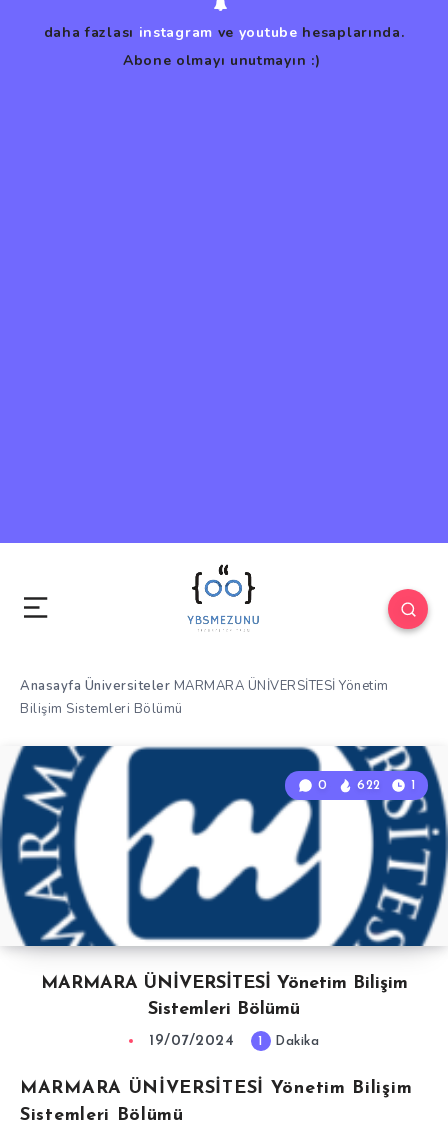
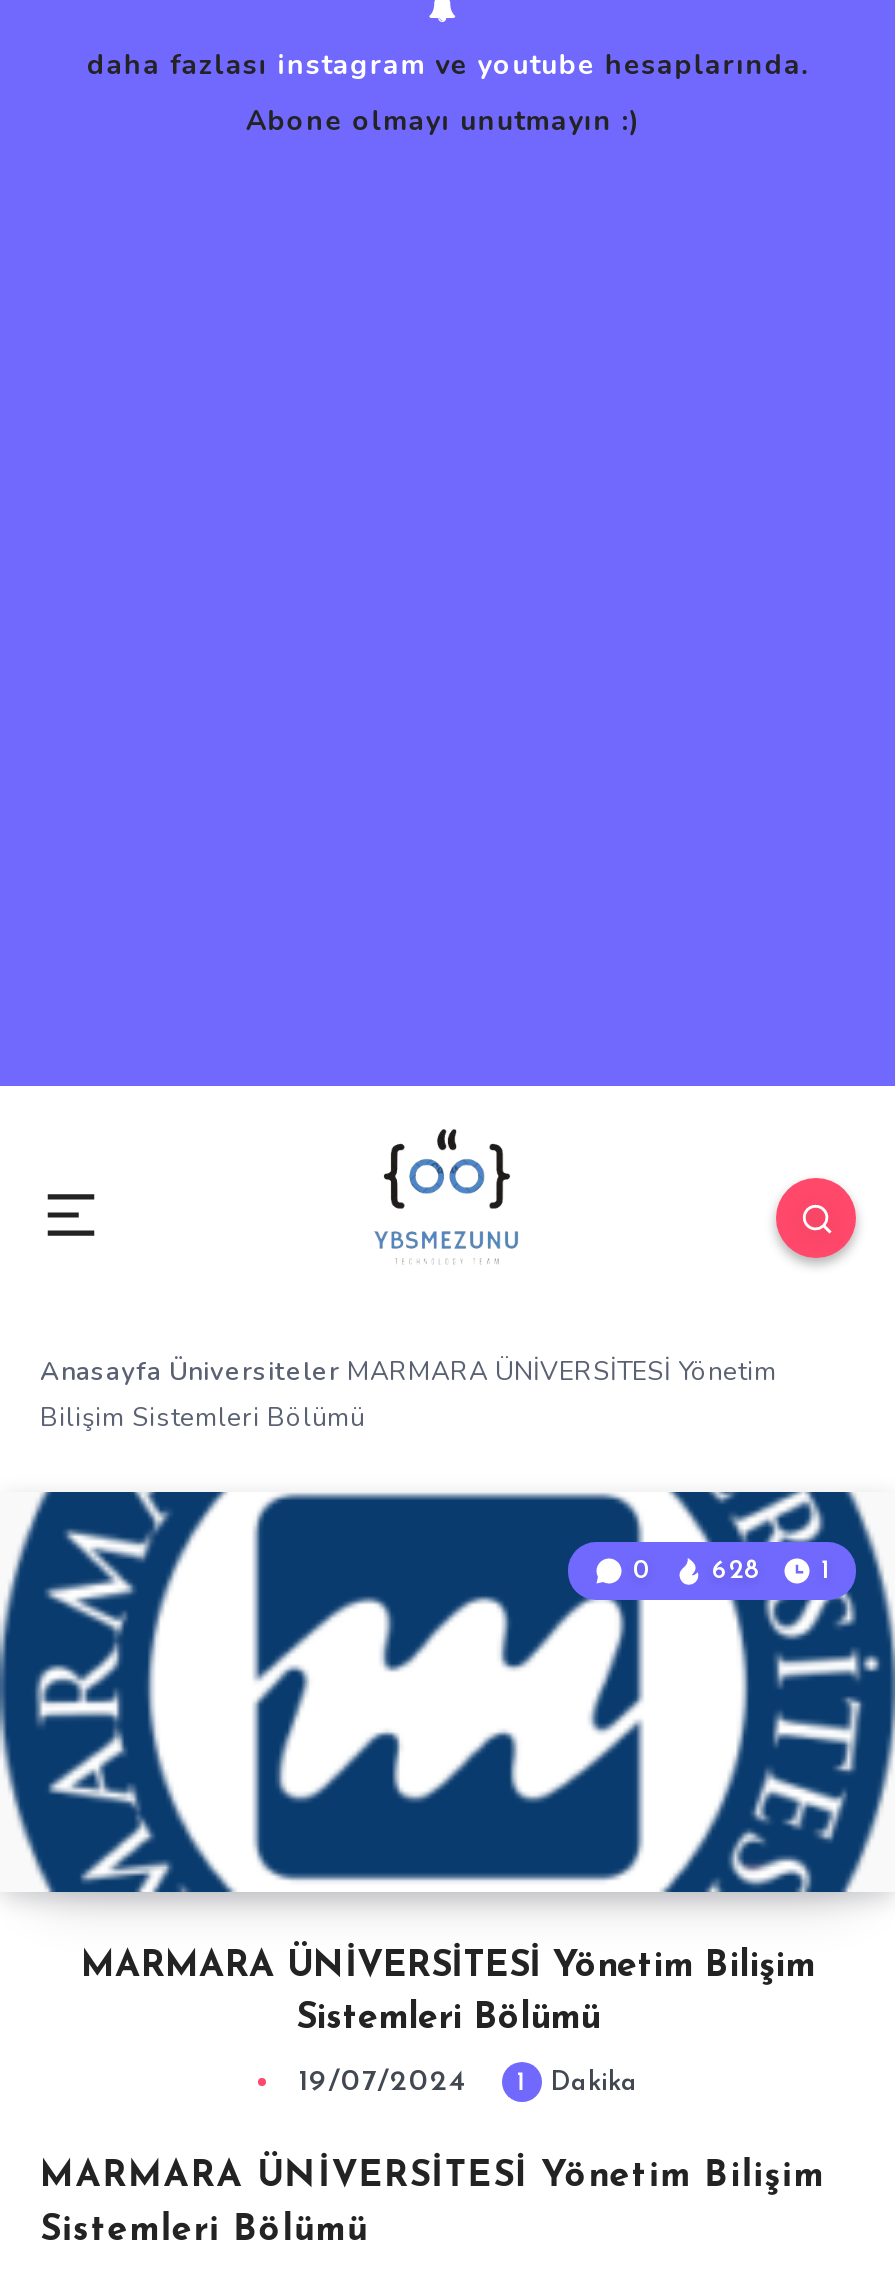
- 0 622 1
+ 0 628 1
